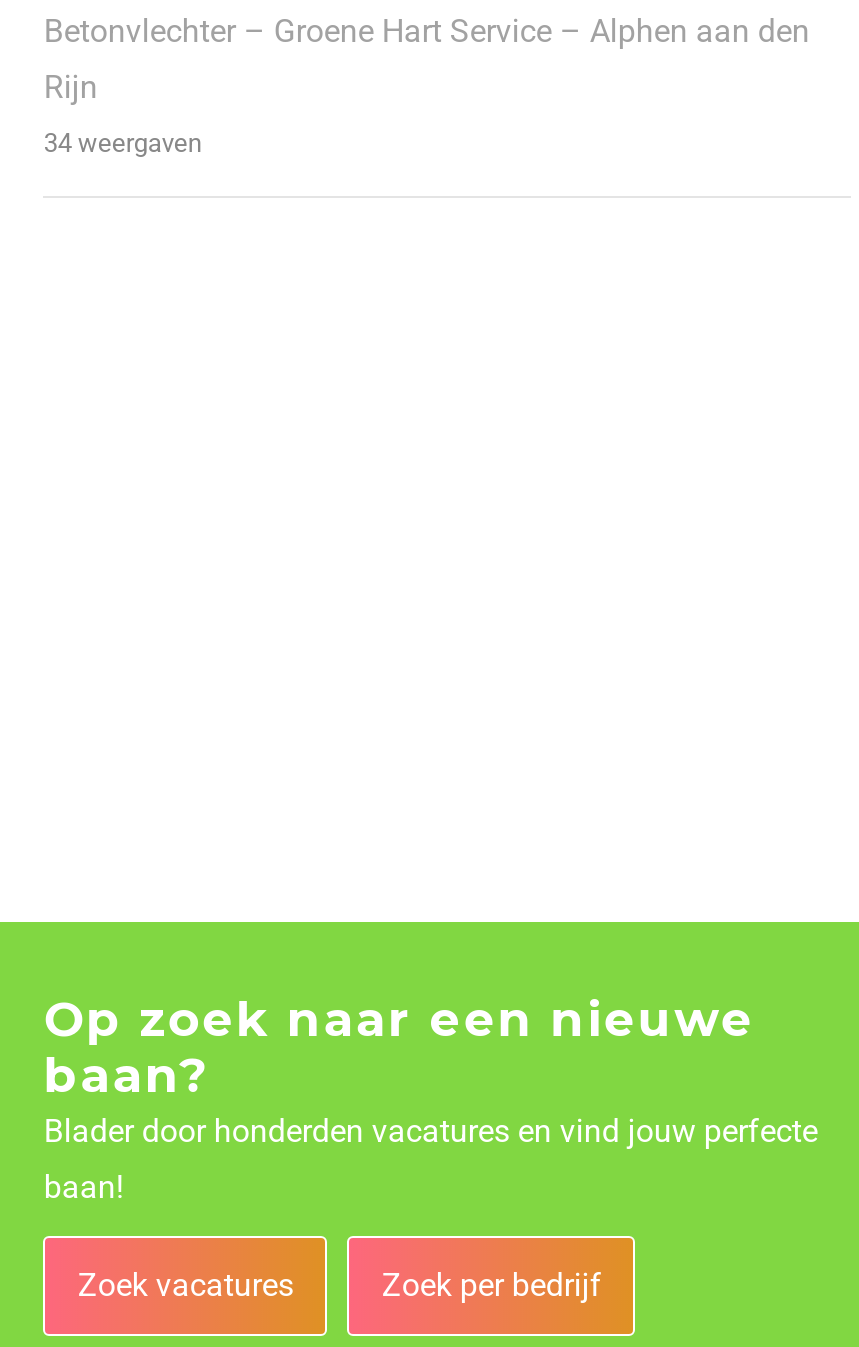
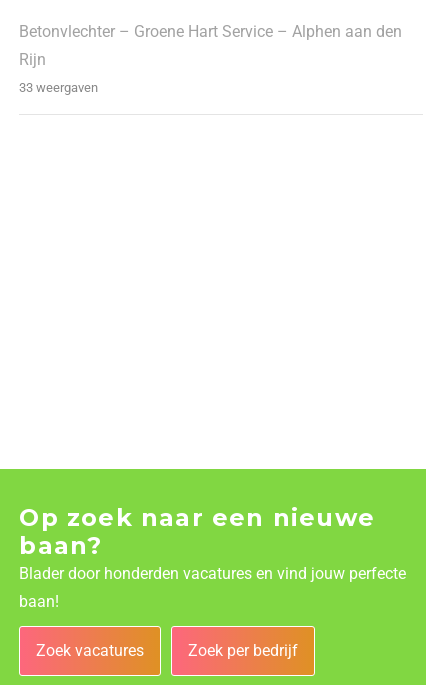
- 34 weergaven
+ 33 weergaven
